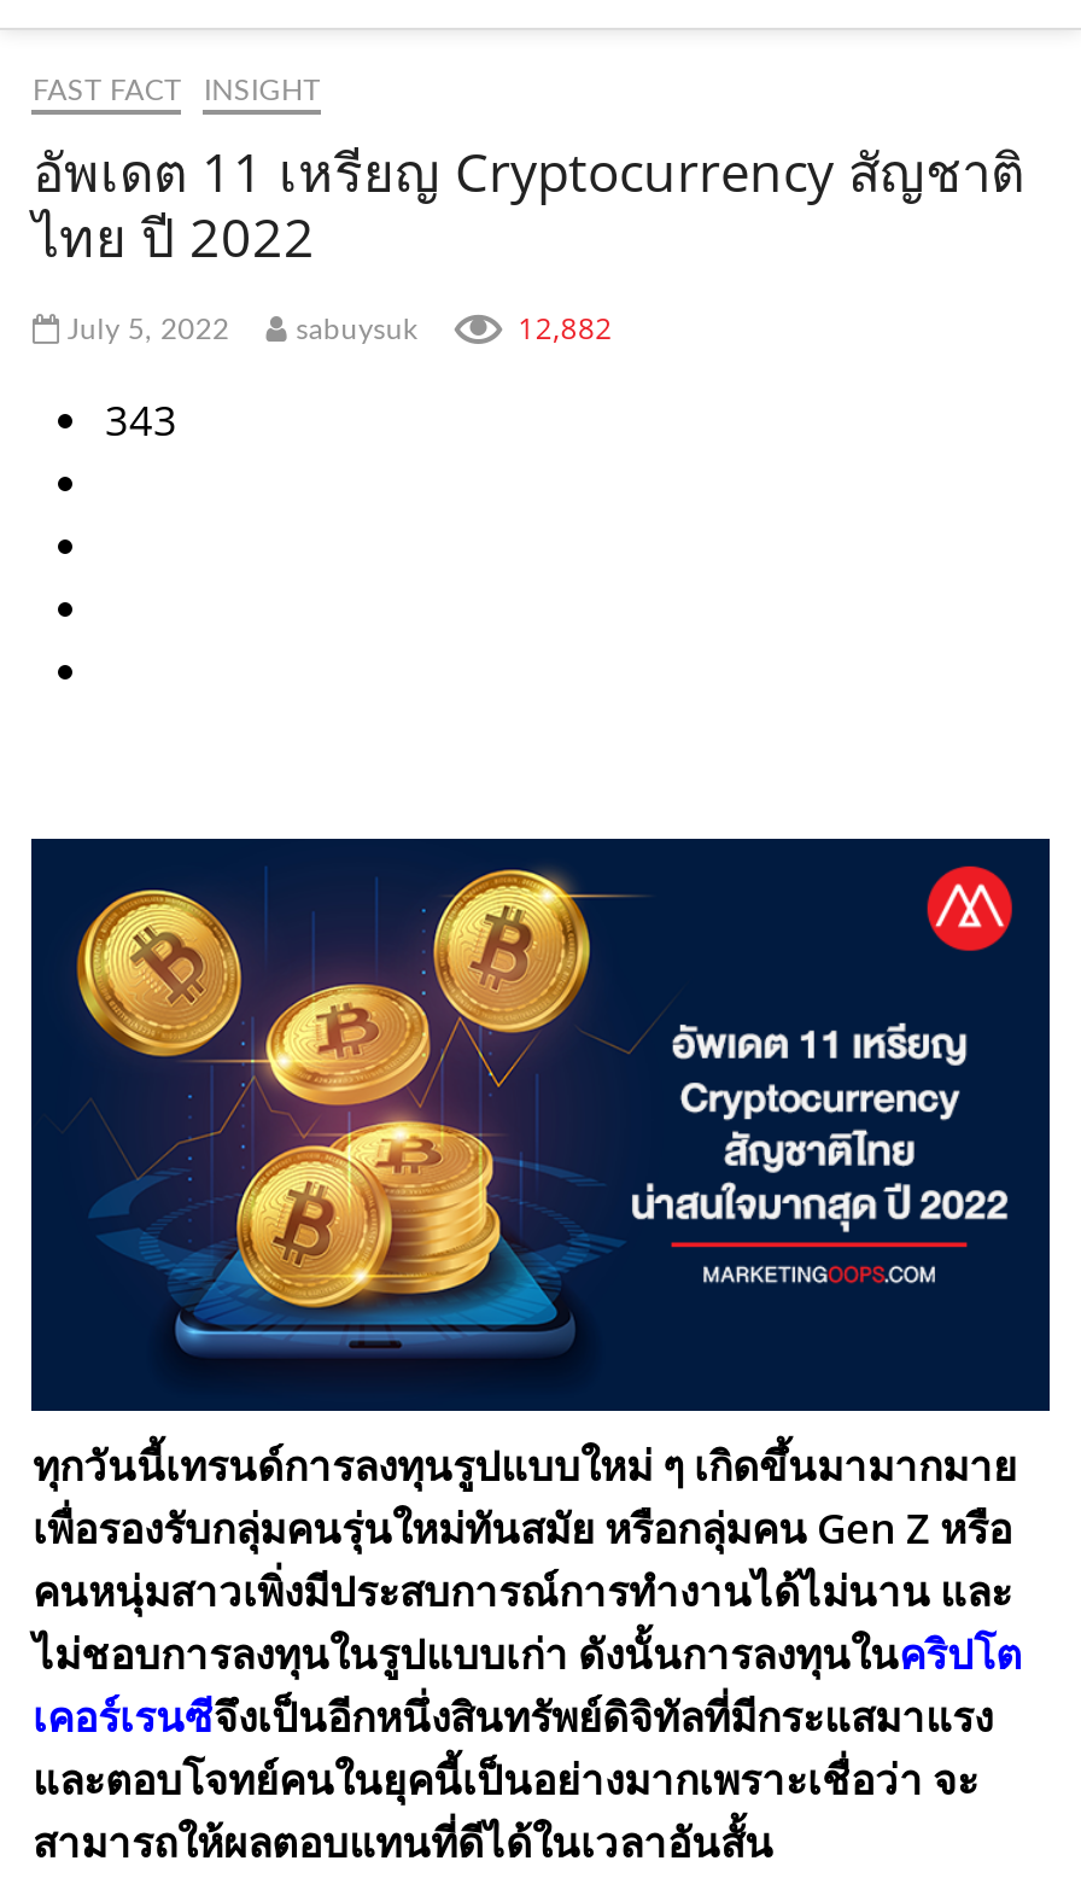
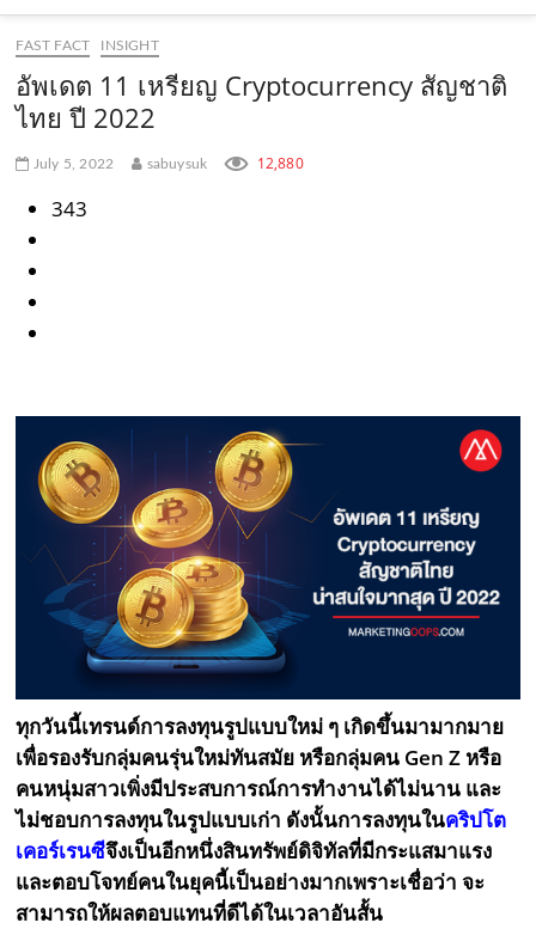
- 12,882
+ 12,880
